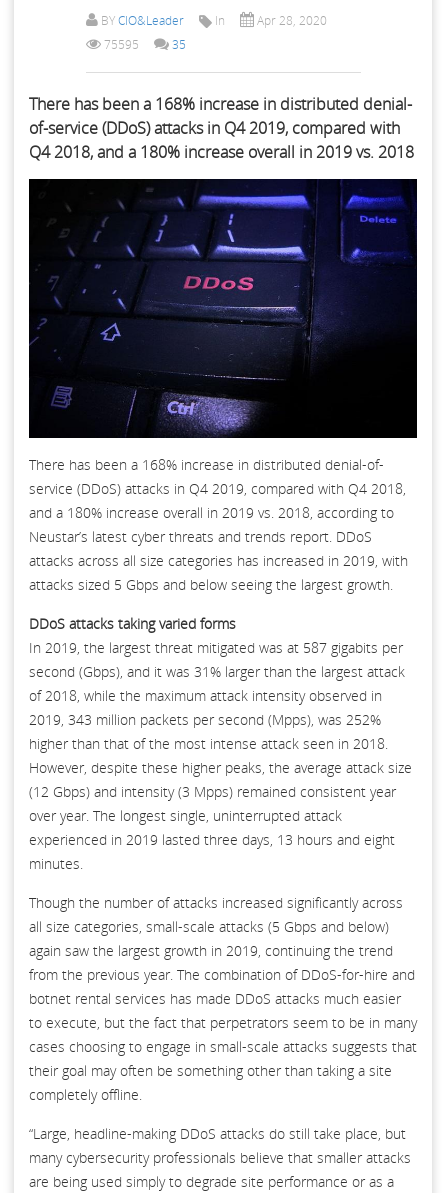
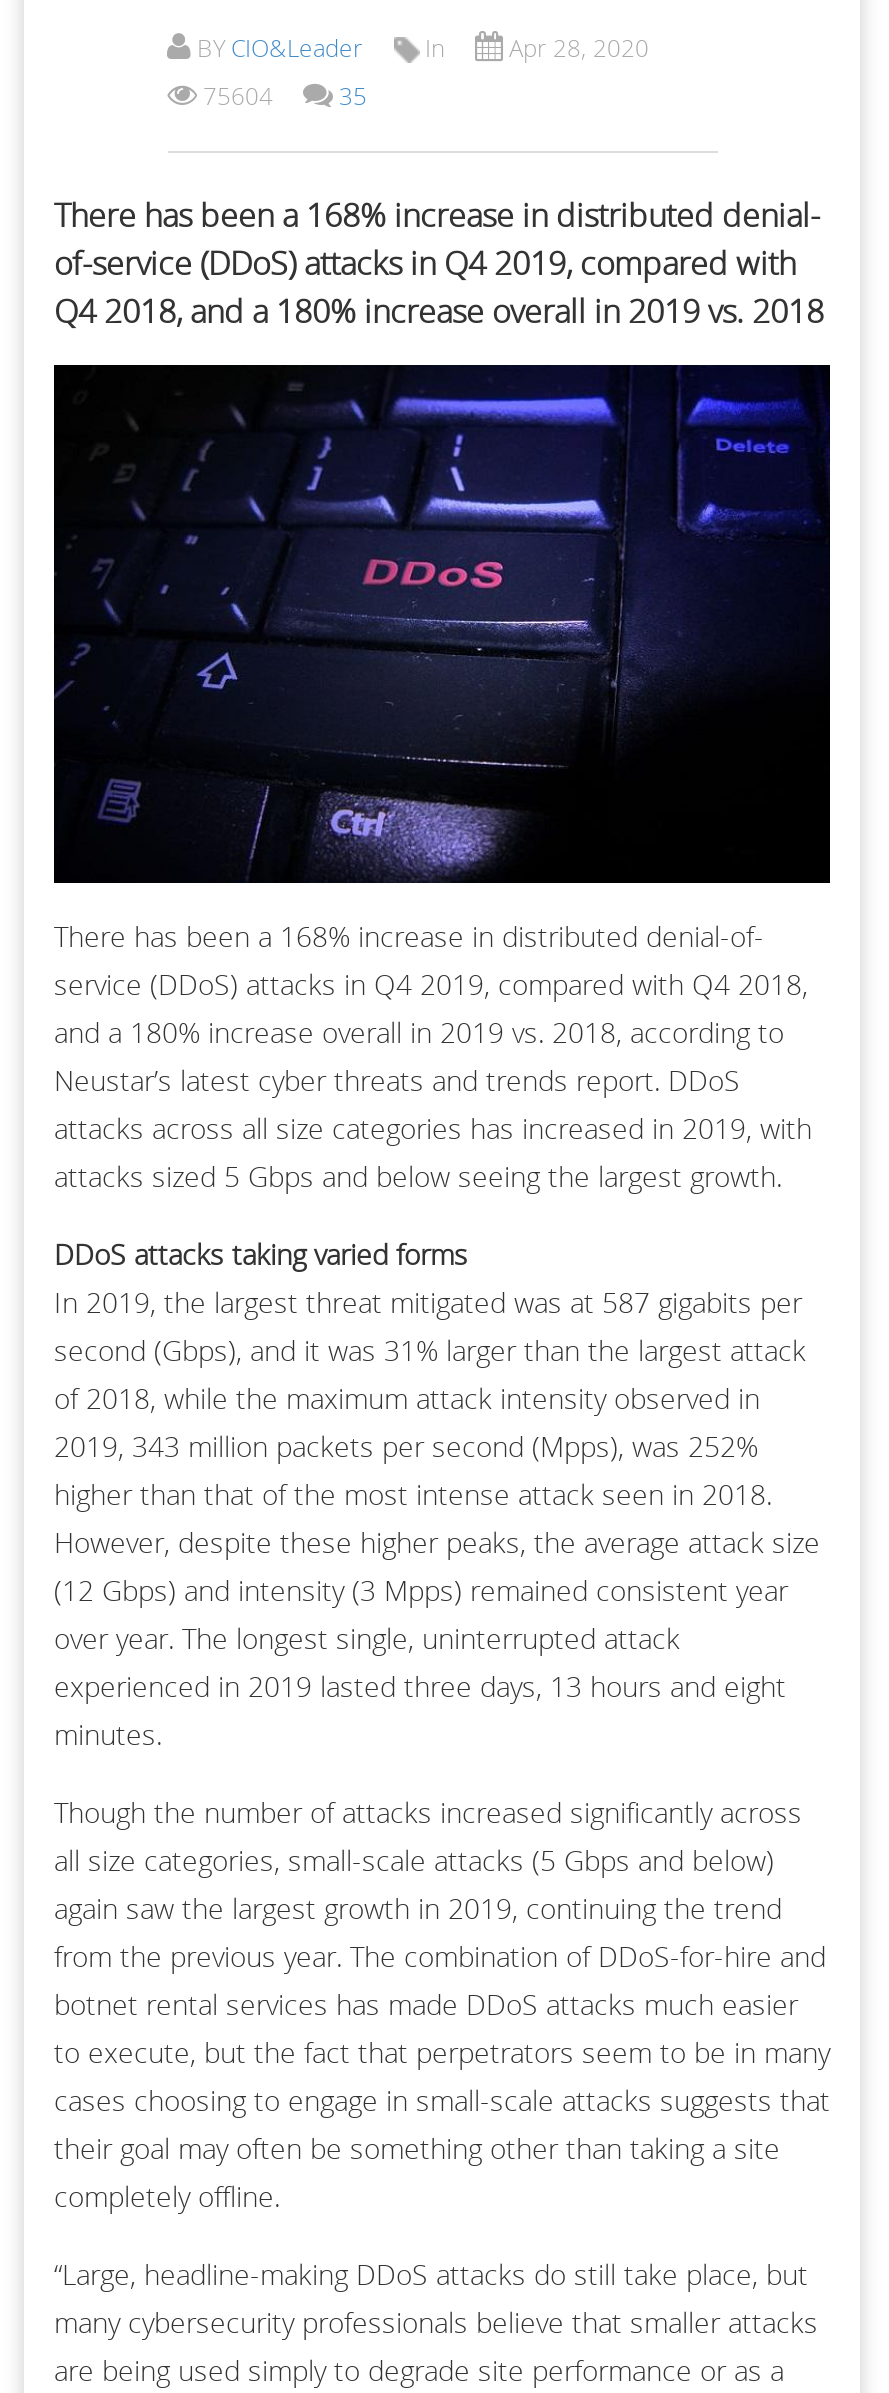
- 75595 35
+ 75604 35
